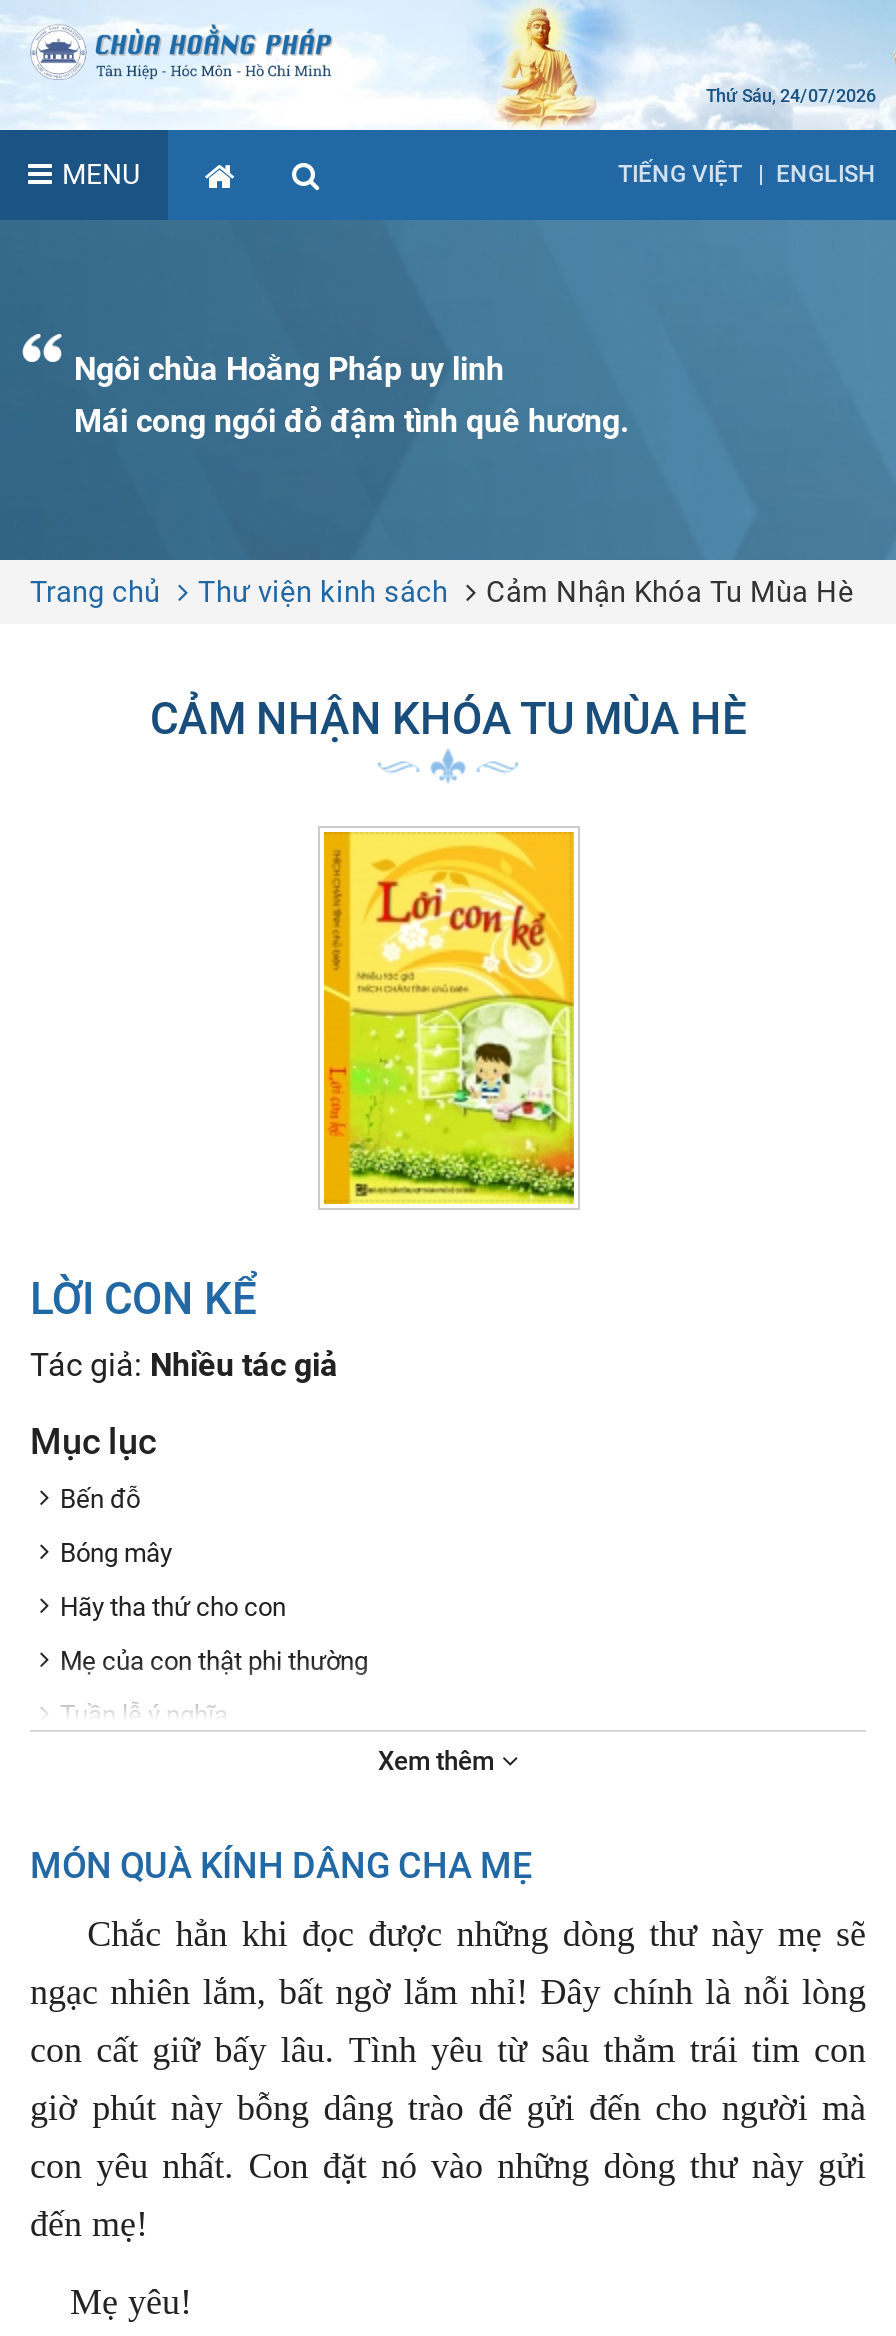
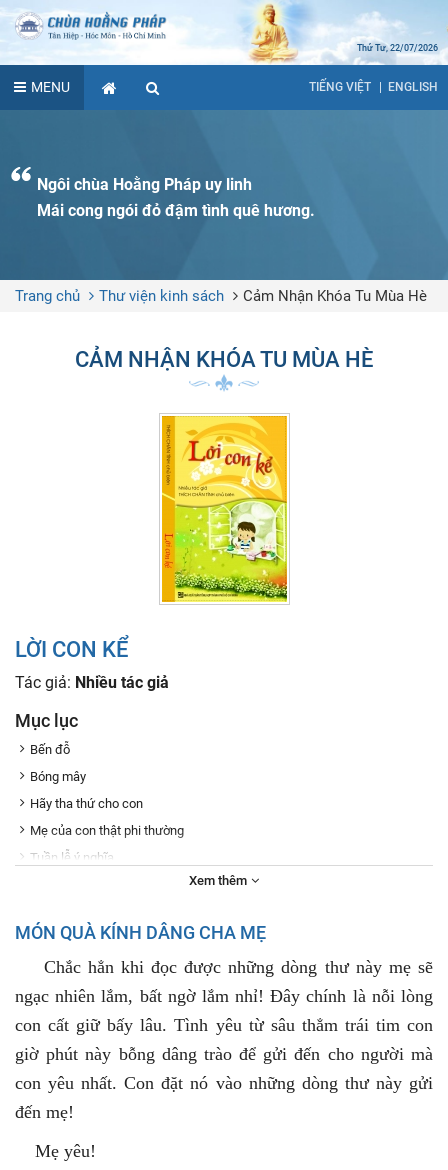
- Thứ Sáu, 24/07/2026
+ Thứ Tư, 22/07/2026
